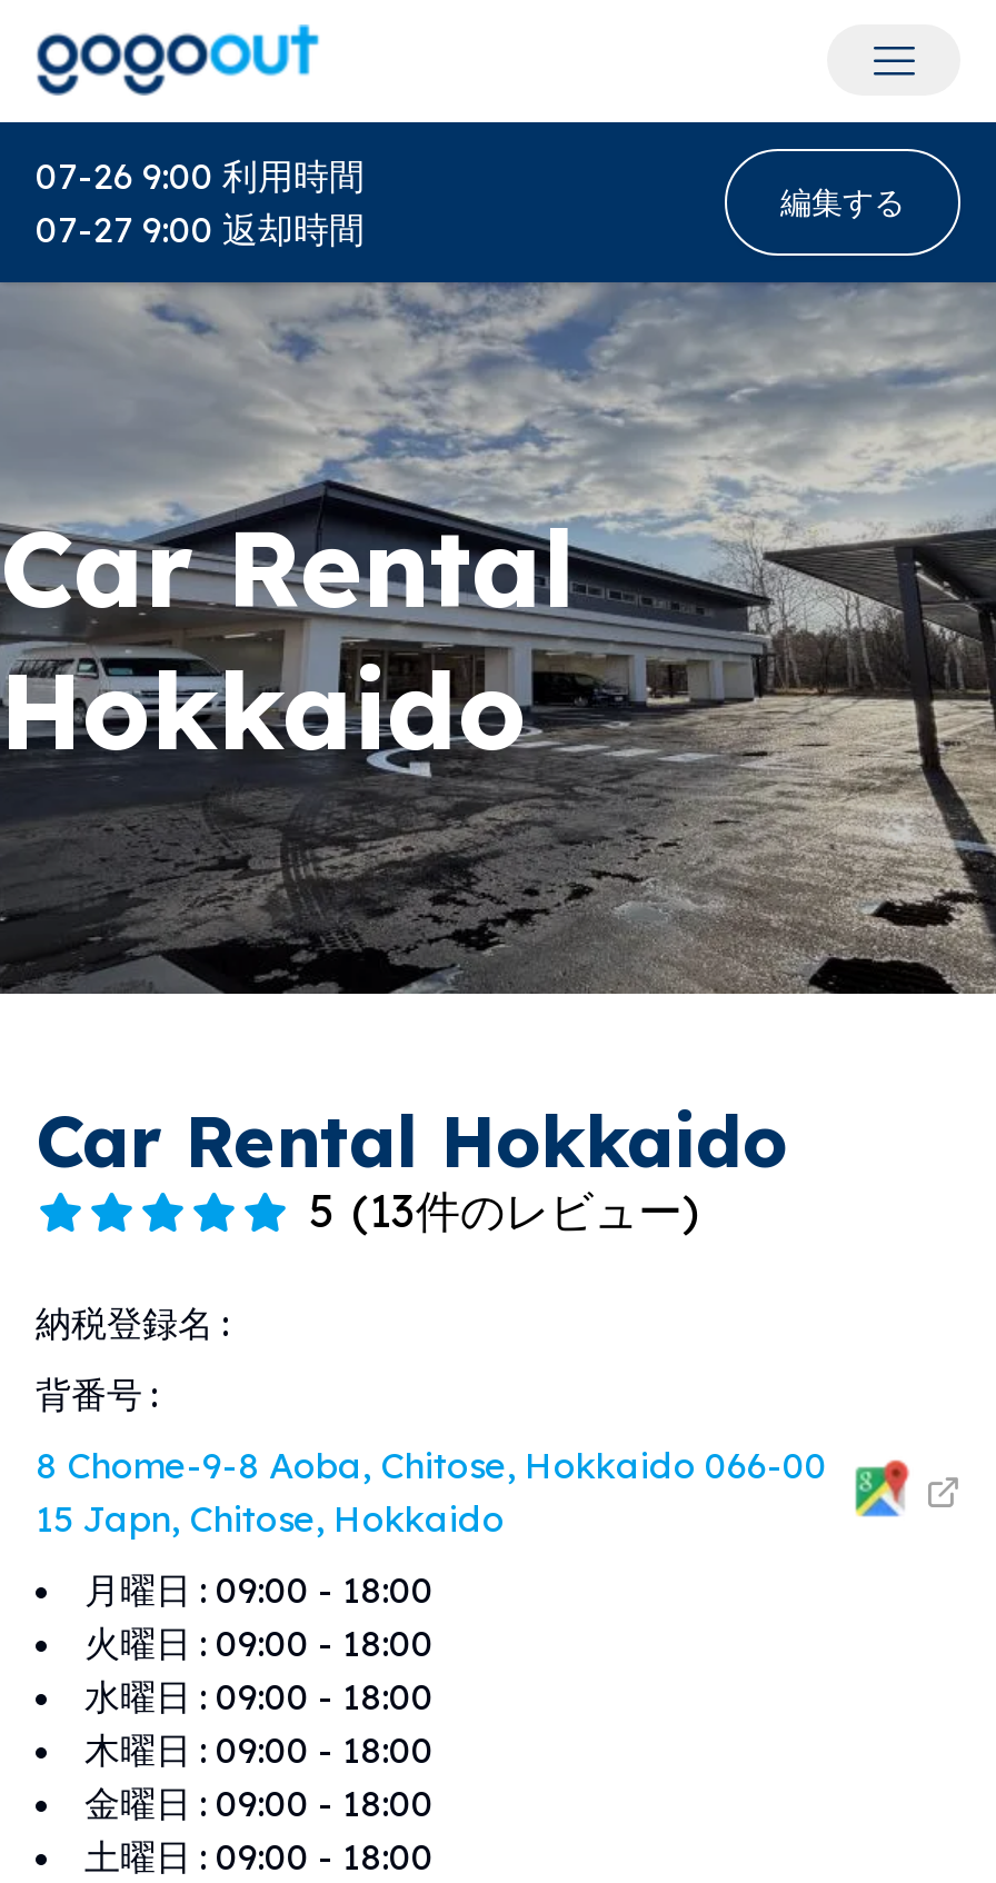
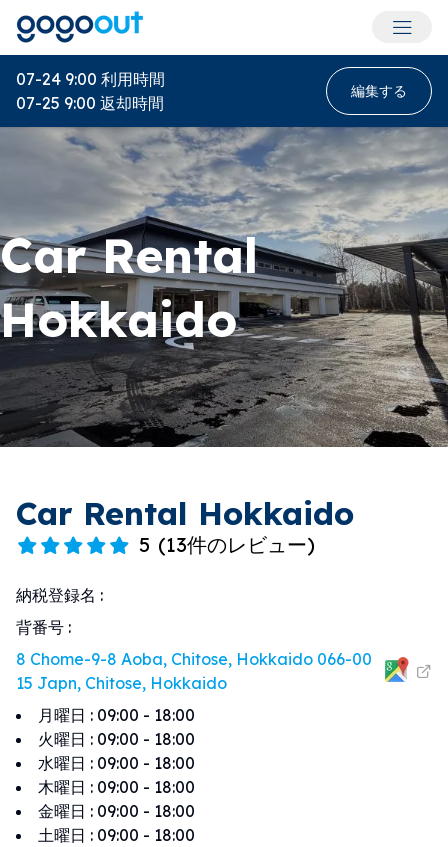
- 07-26 9:00 利用時間
+ 07-24 9:00 利用時間

- 07-27 9:00 返却時間
+ 07-25 9:00 返却時間
